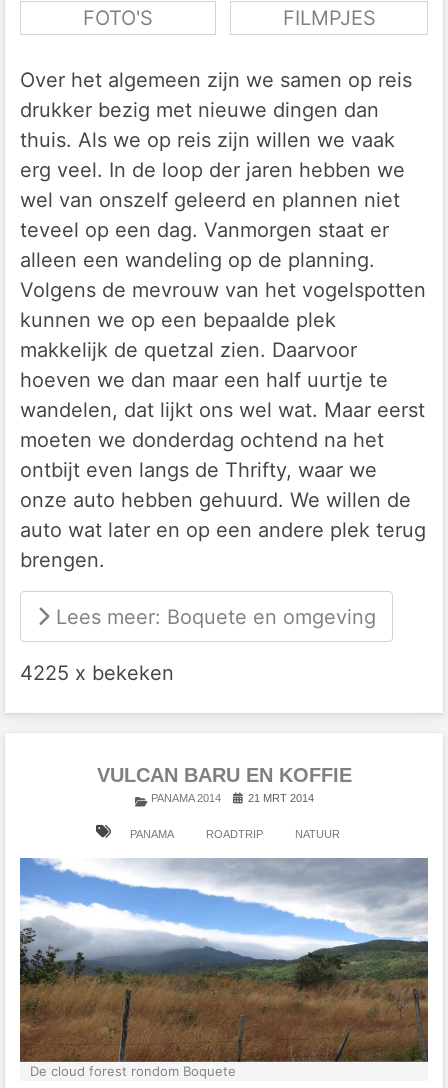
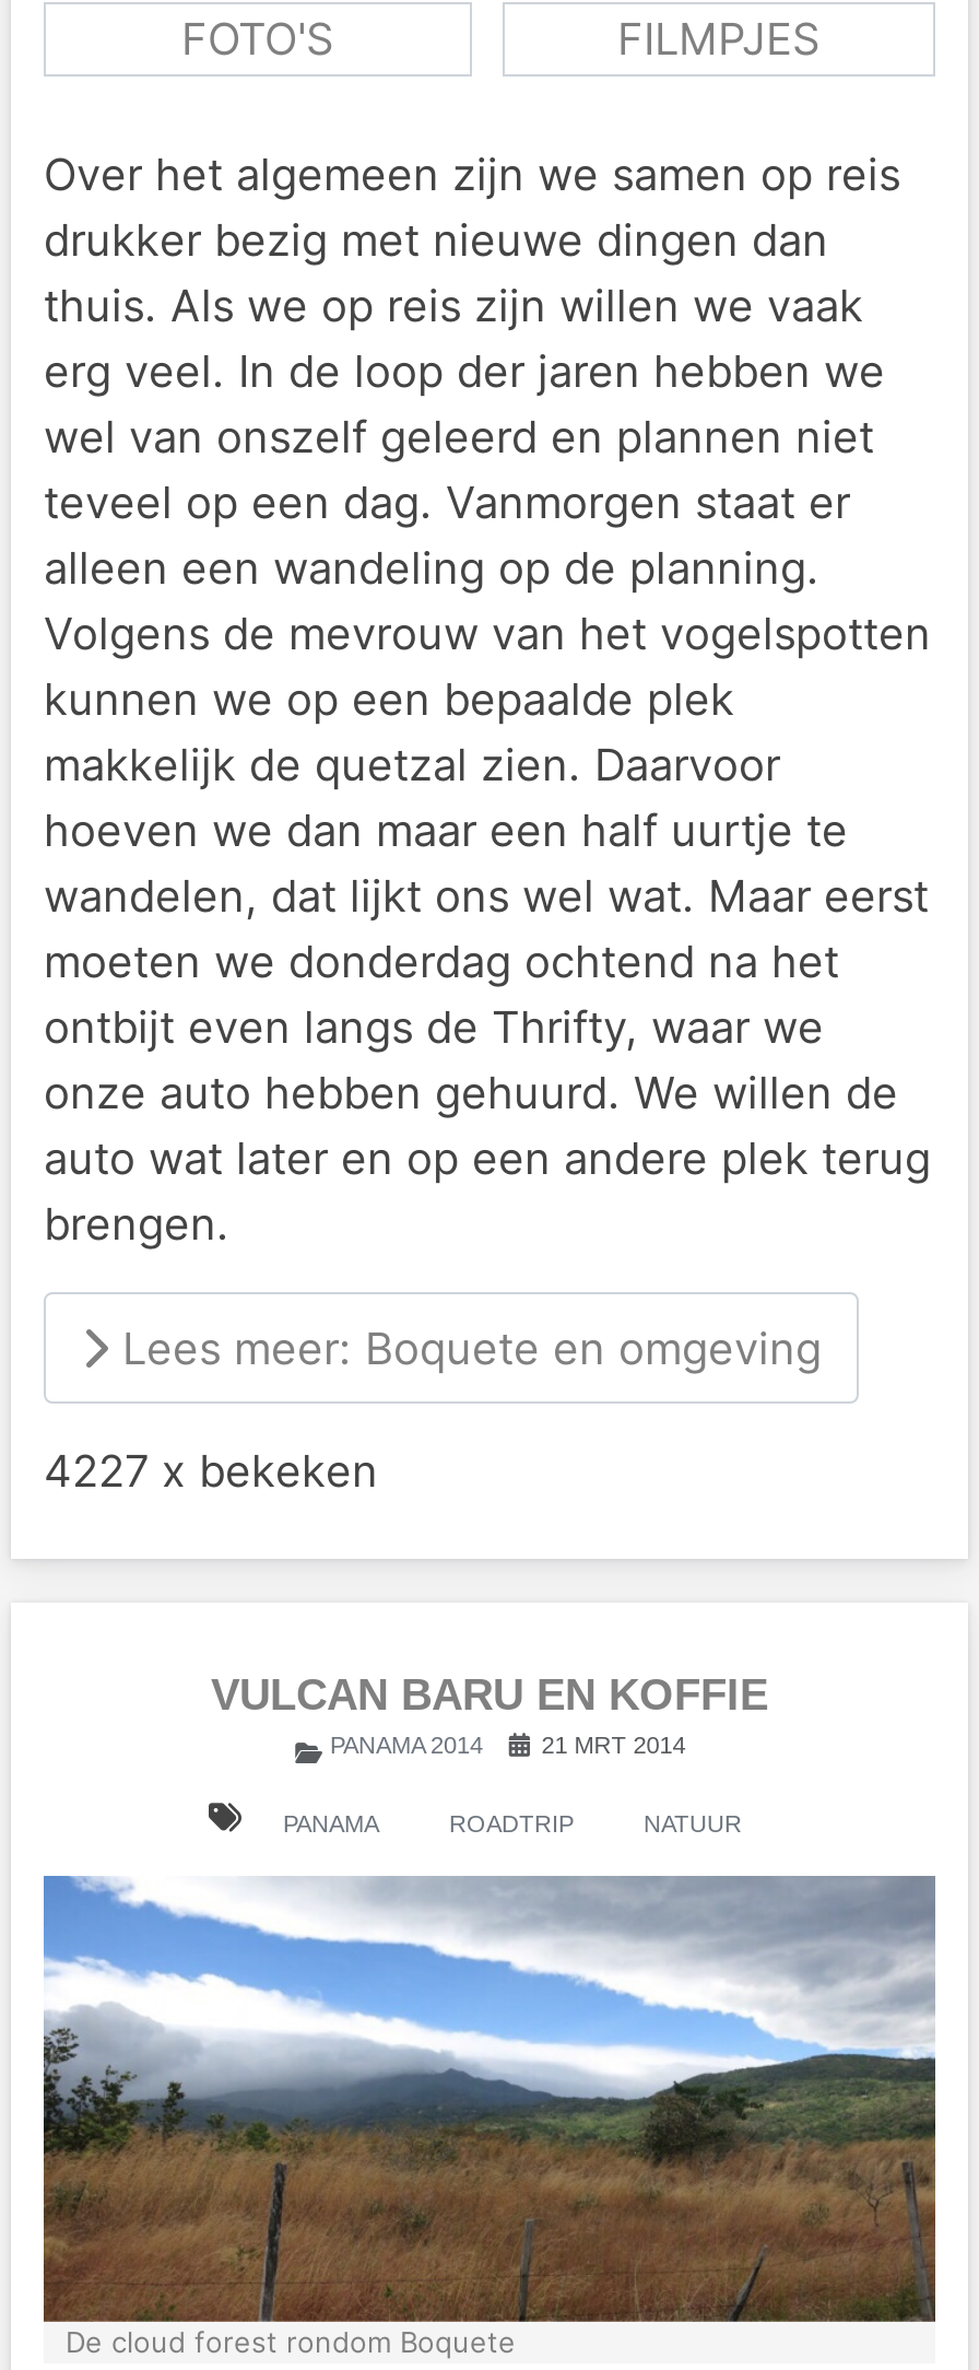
- 4225 x bekeken
+ 4227 x bekeken
